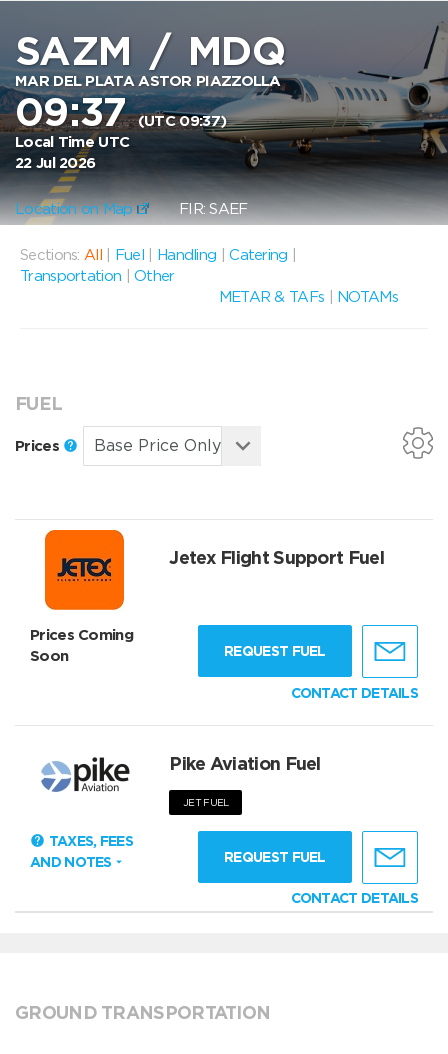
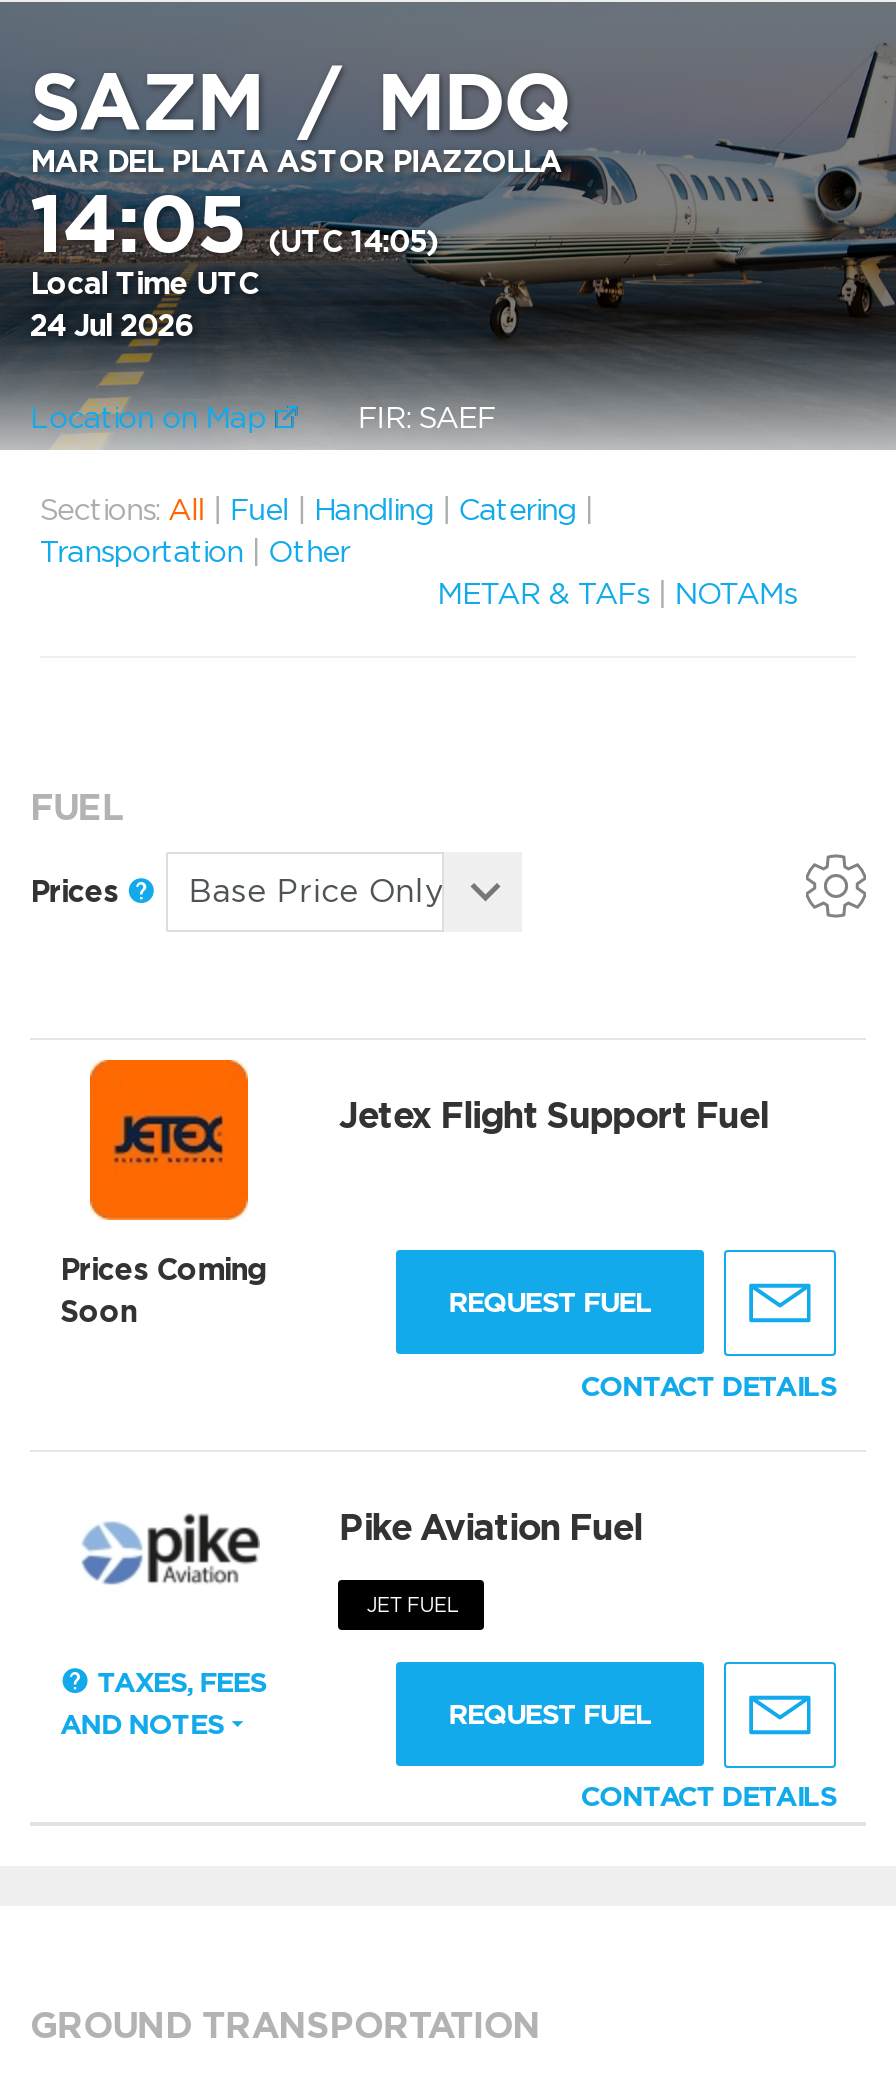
- 09:37 (UTC 09:37)
+ 14:05 (UTC 14:05)

- 22 Jul 2026
+ 24 Jul 2026
